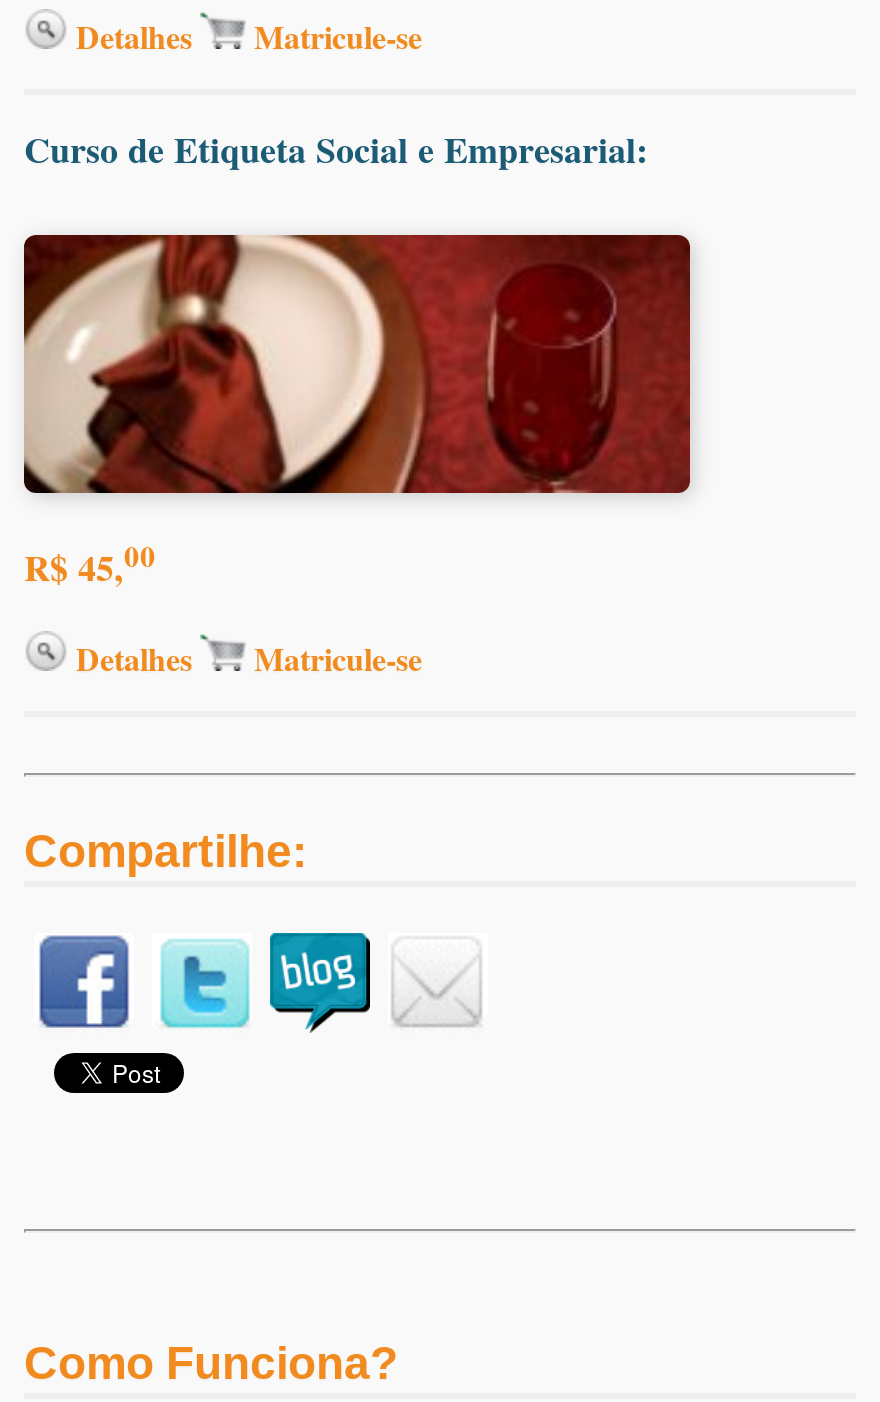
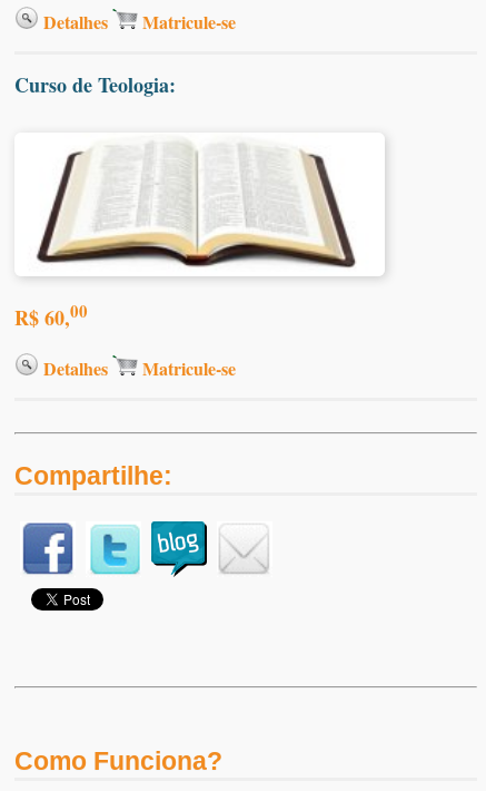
- Curso de Etiqueta Social e Empresarial:
+ Curso de Teologia:

- [image]
- R$ 45,00
+ [image]
+ R$ 60,00
